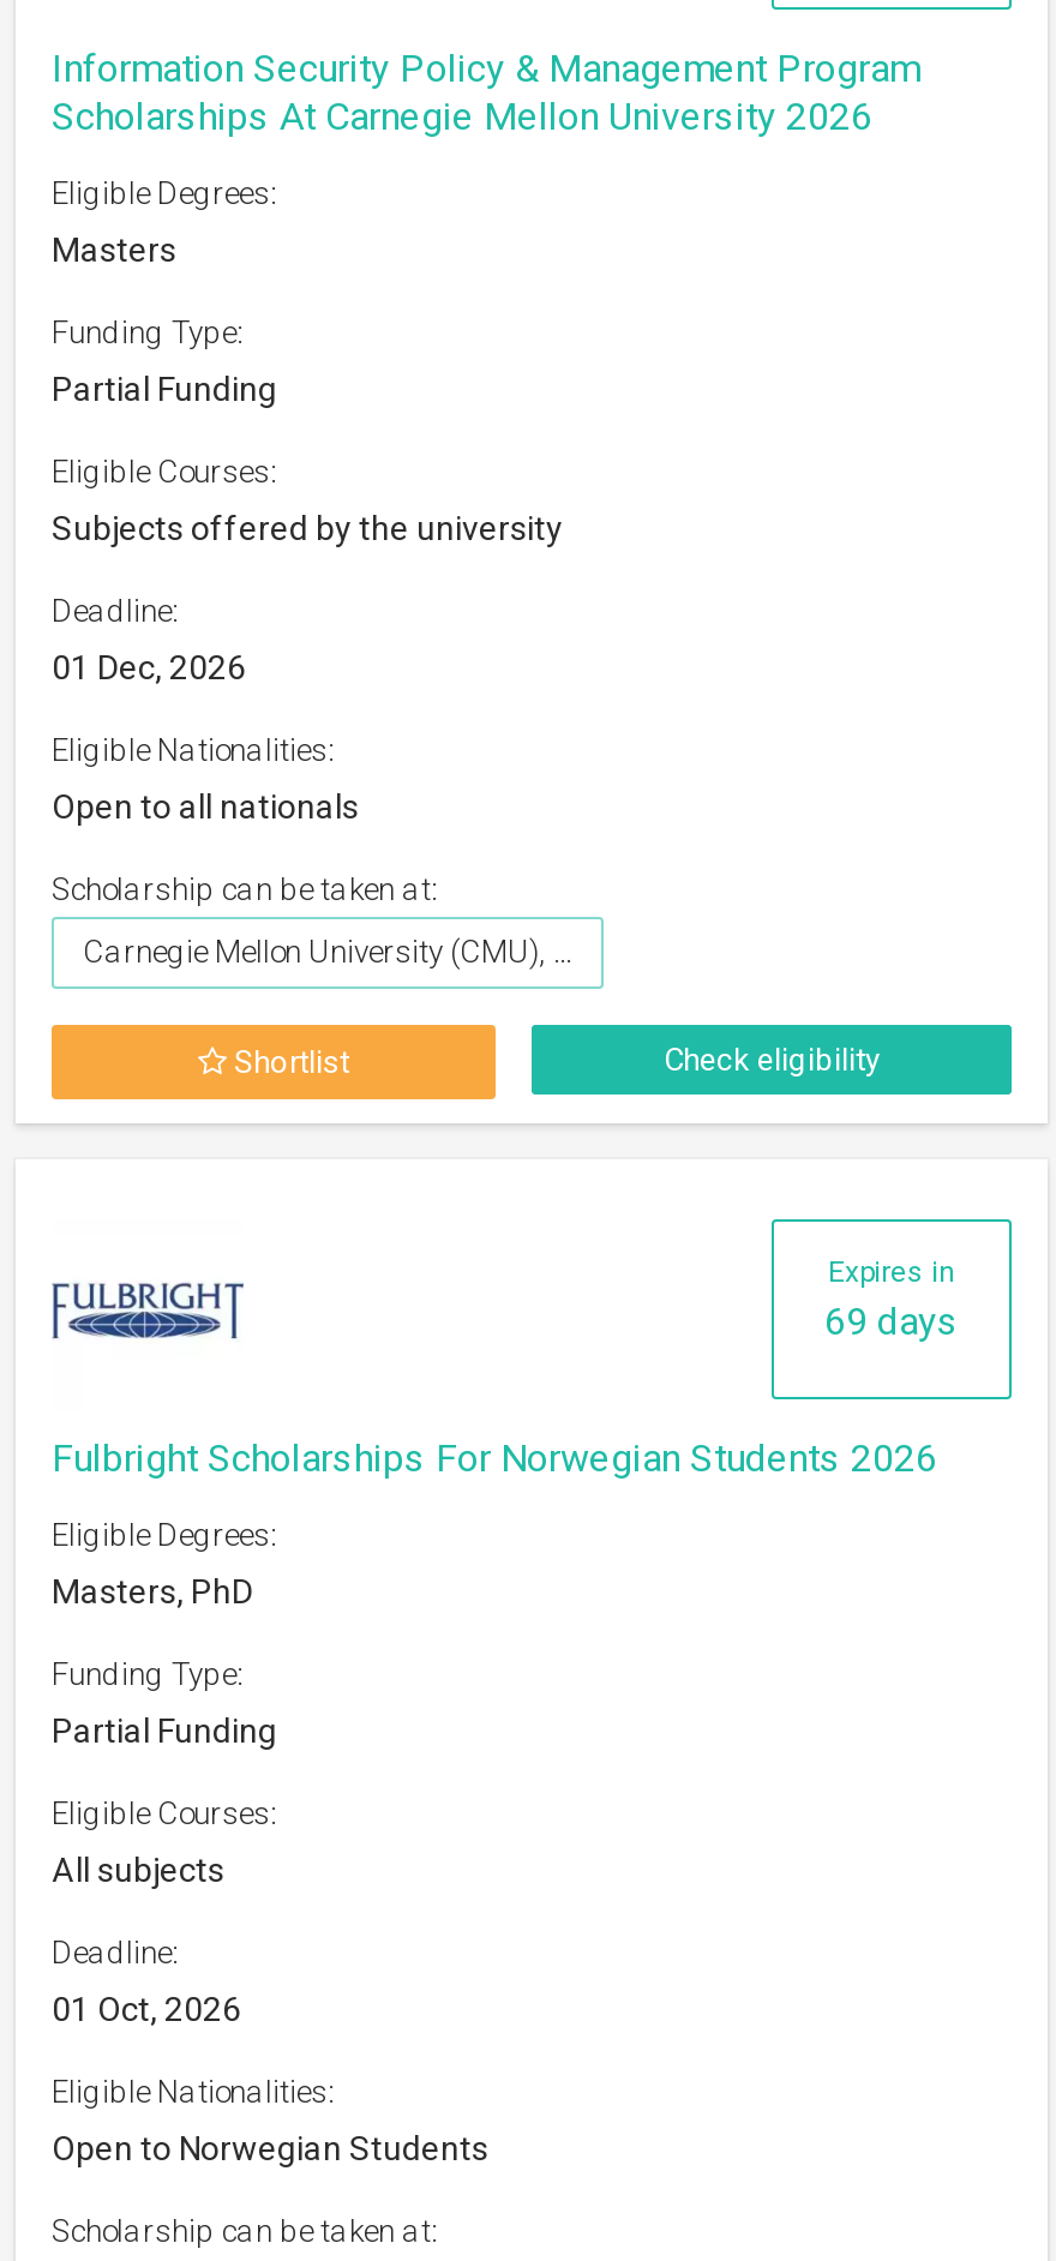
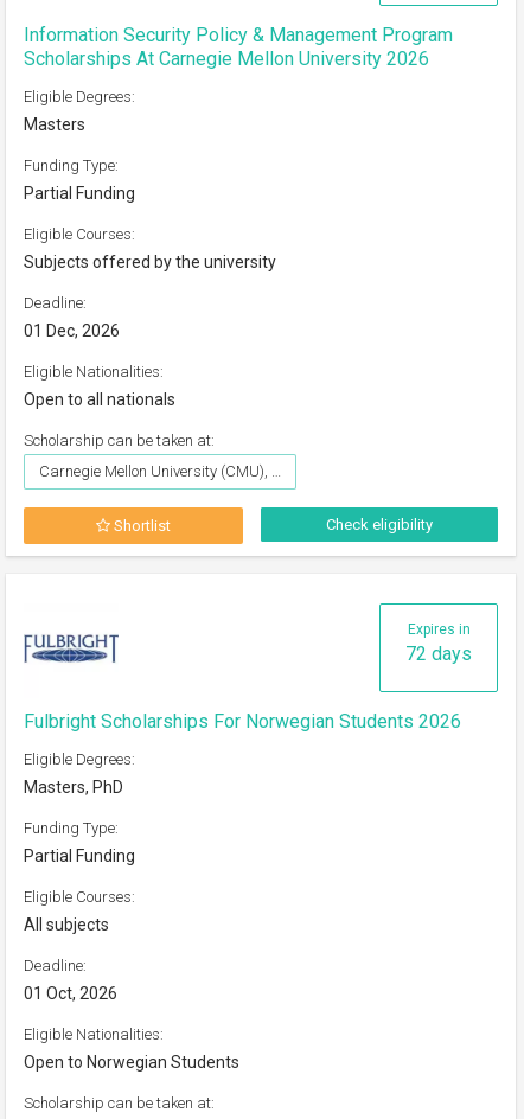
- 69 days
+ 72 days
